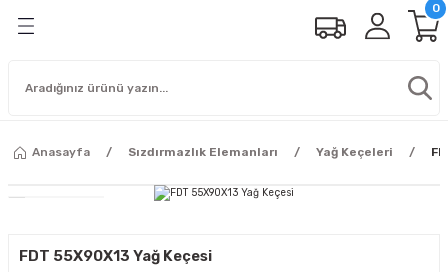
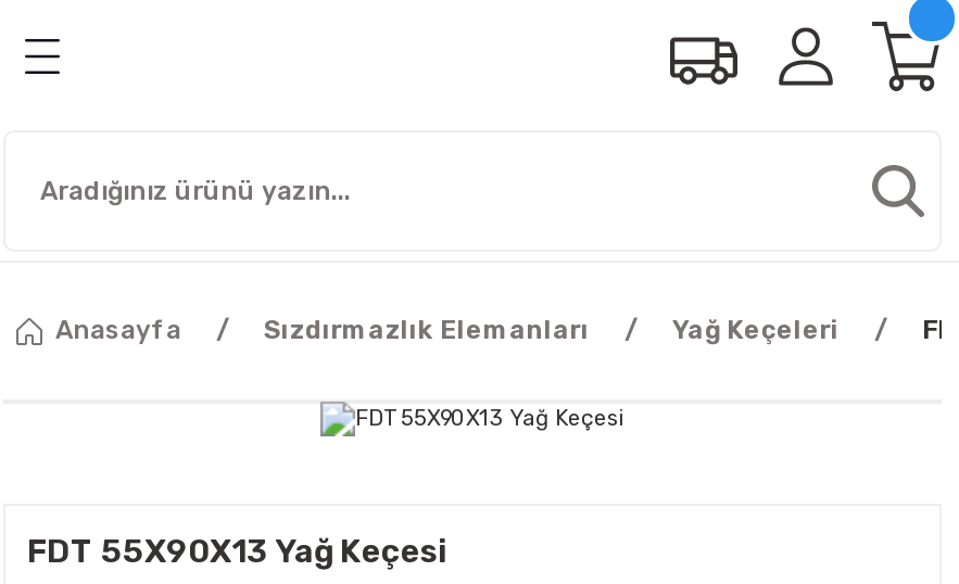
- 0
